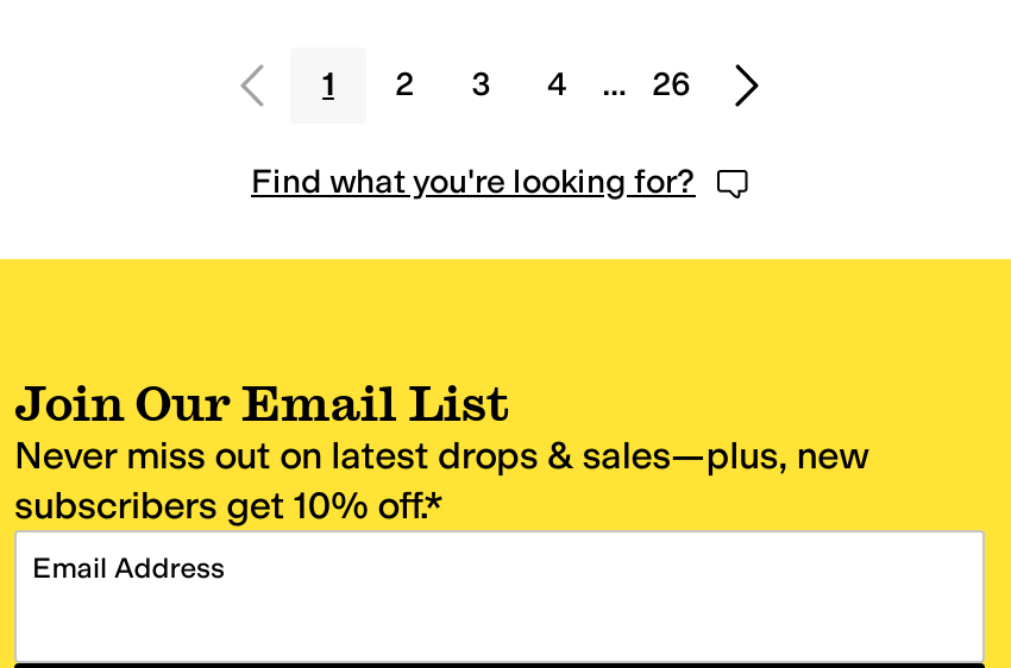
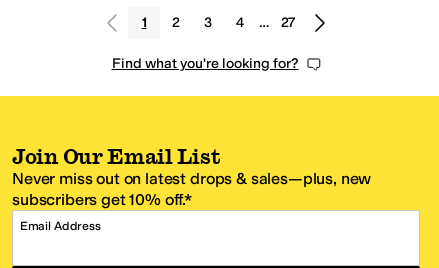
- 26
+ 27
